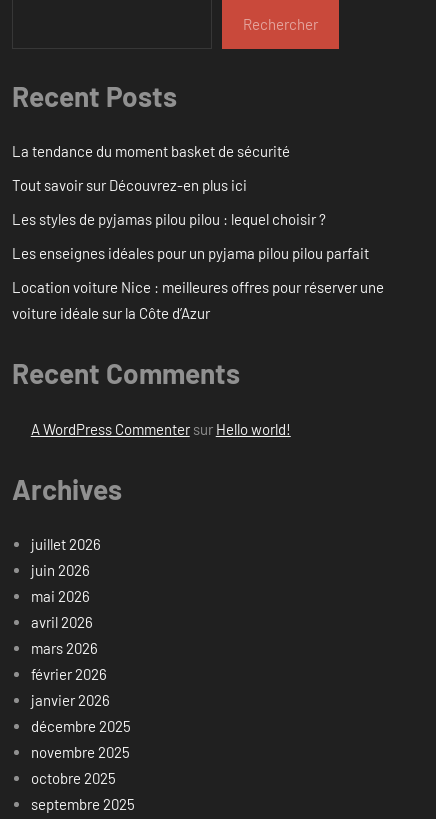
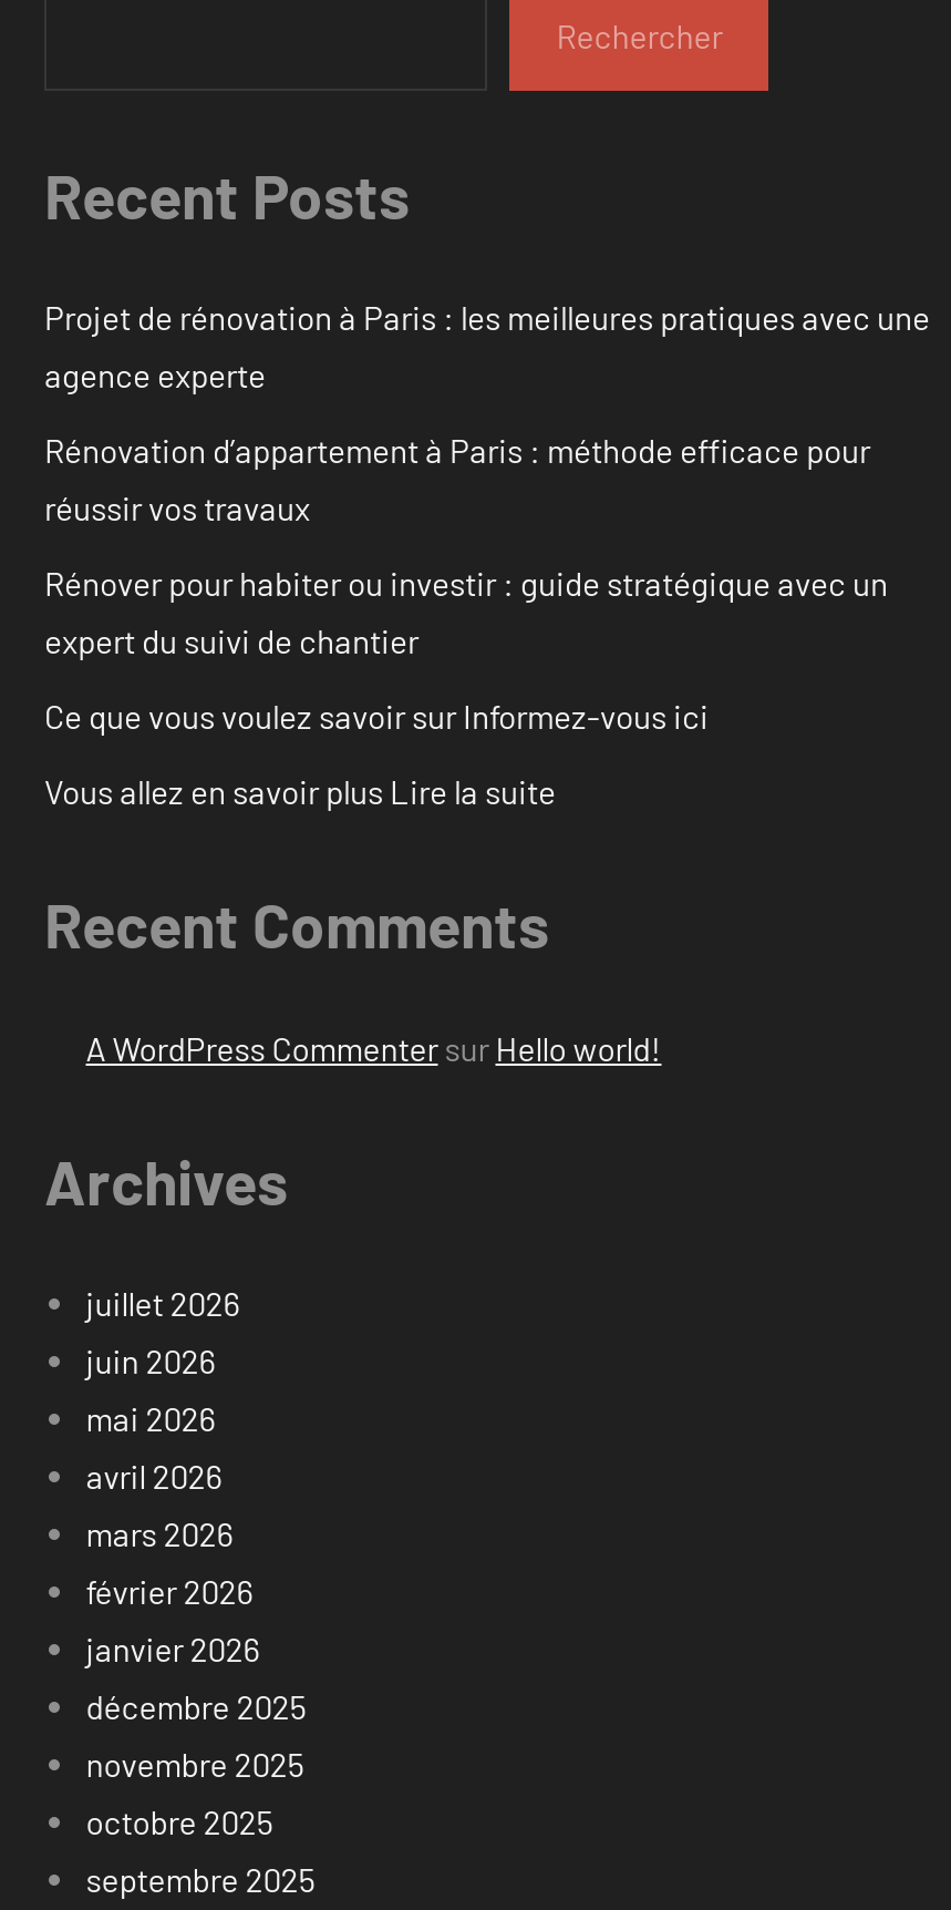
- La tendance du moment basket de sécurité
+ Projet de rénovation à Paris : les meilleures pratiques avec une
+ agence experte

- Tout savoir sur Découvrez-en plus ici
+ Rénovation d’appartement à Paris : méthode efficace pour
+ réussir vos travaux

- Les styles de pyjamas pilou pilou : lequel choisir ?
+ Rénover pour habiter ou investir : guide stratégique avec un
+ expert du suivi de chantier

- Les enseignes idéales pour un pyjama pilou pilou parfait
+ Ce que vous voulez savoir sur Informez-vous ici

- Location voiture Nice : meilleures offres pour réserver une
- voiture idéale sur la Côte d’Azur
+ Vous allez en savoir plus Lire la suite
